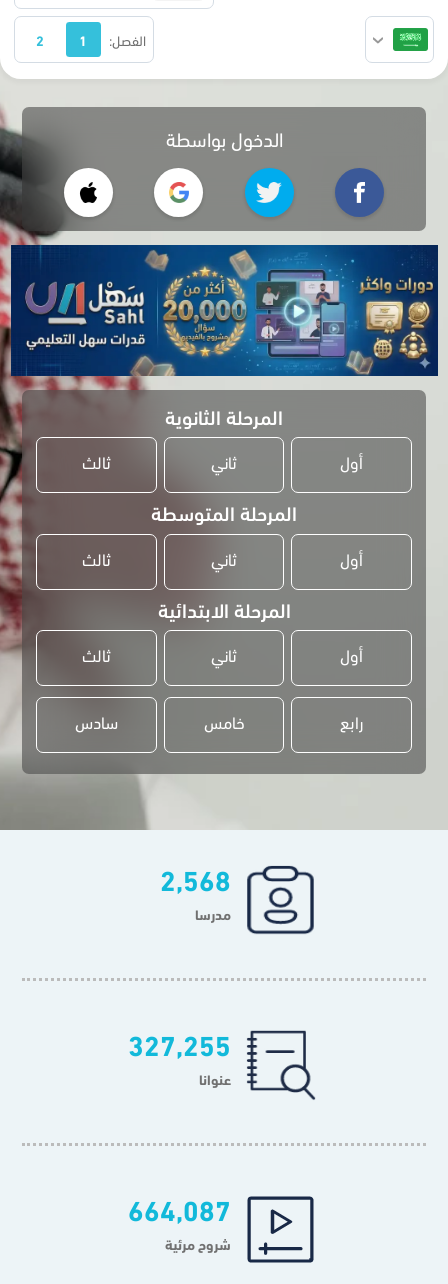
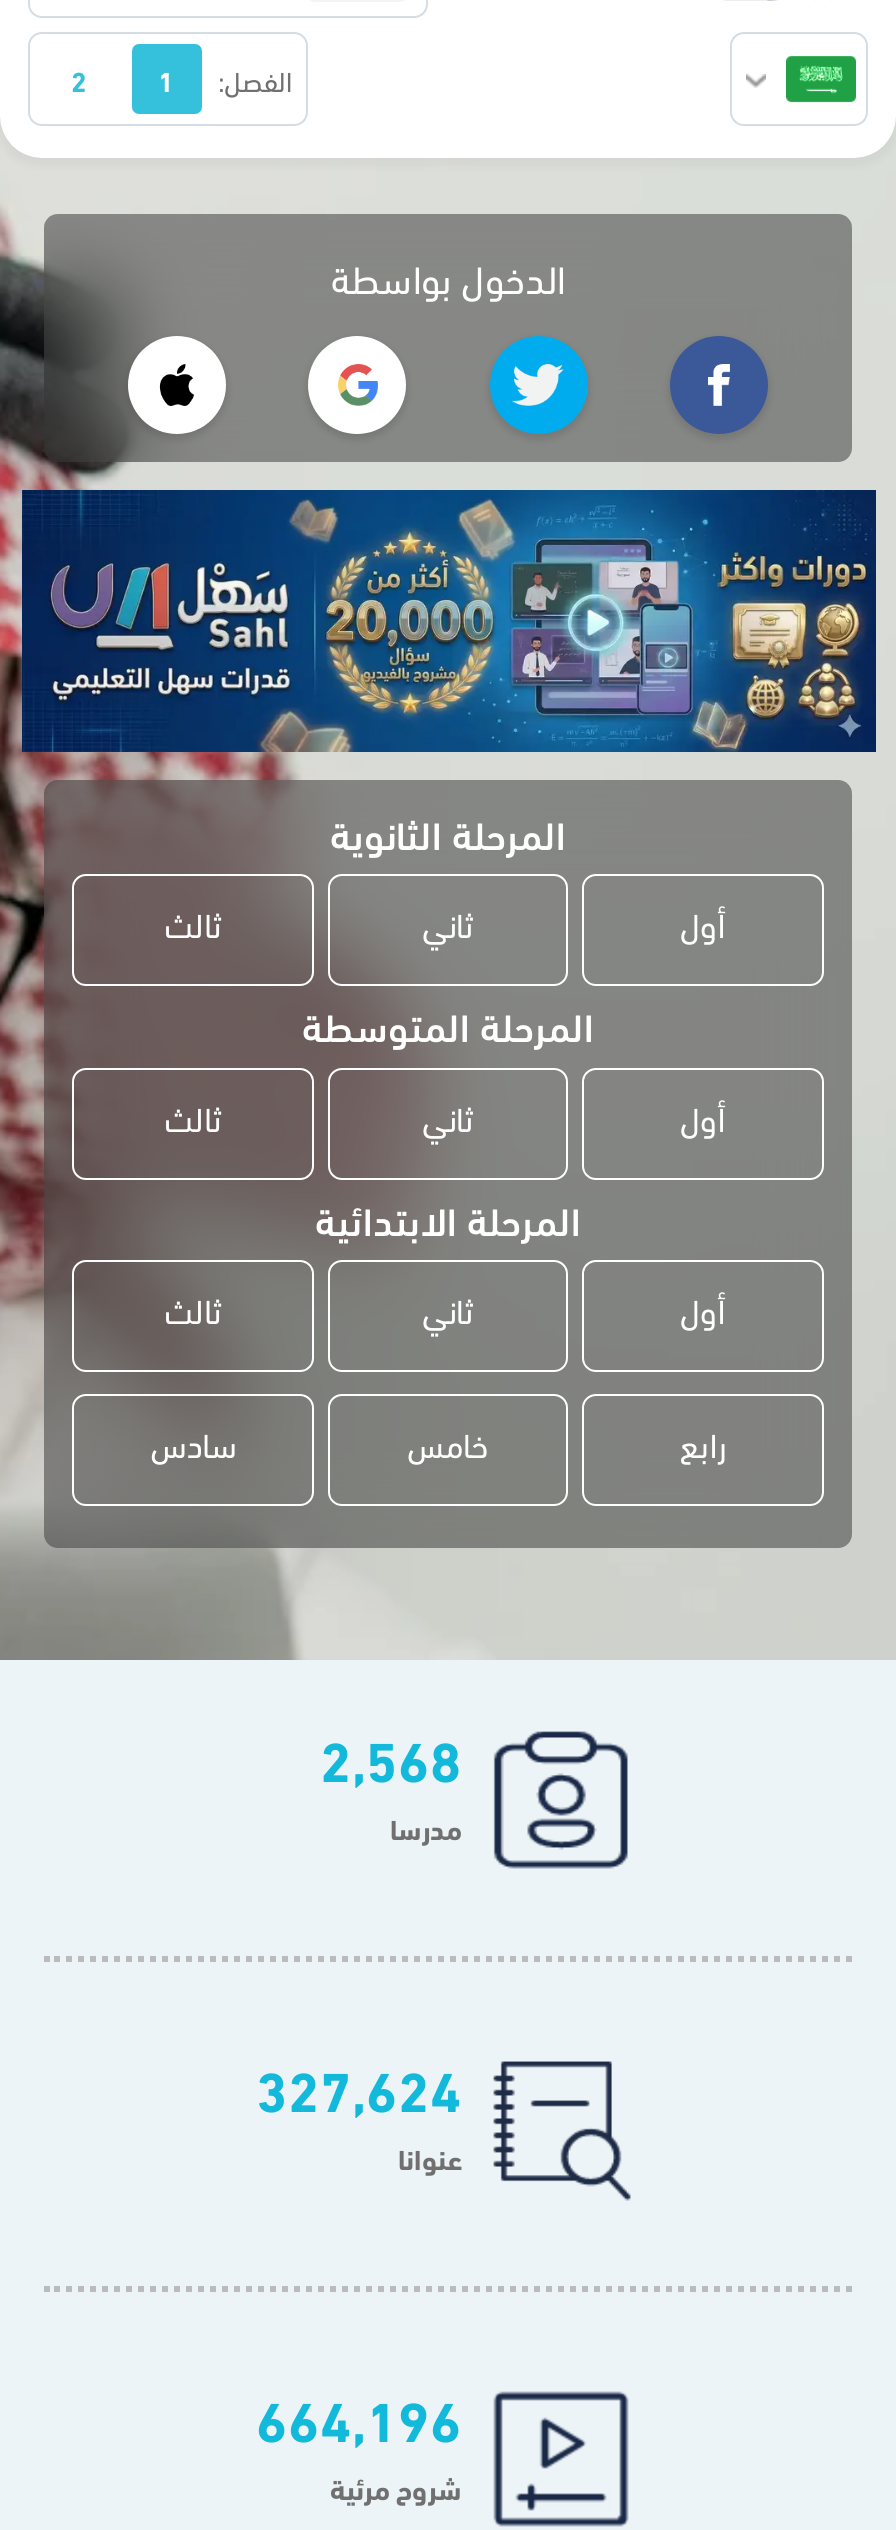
- 327,255
+ 327,624

- 664,087
+ 664,196
